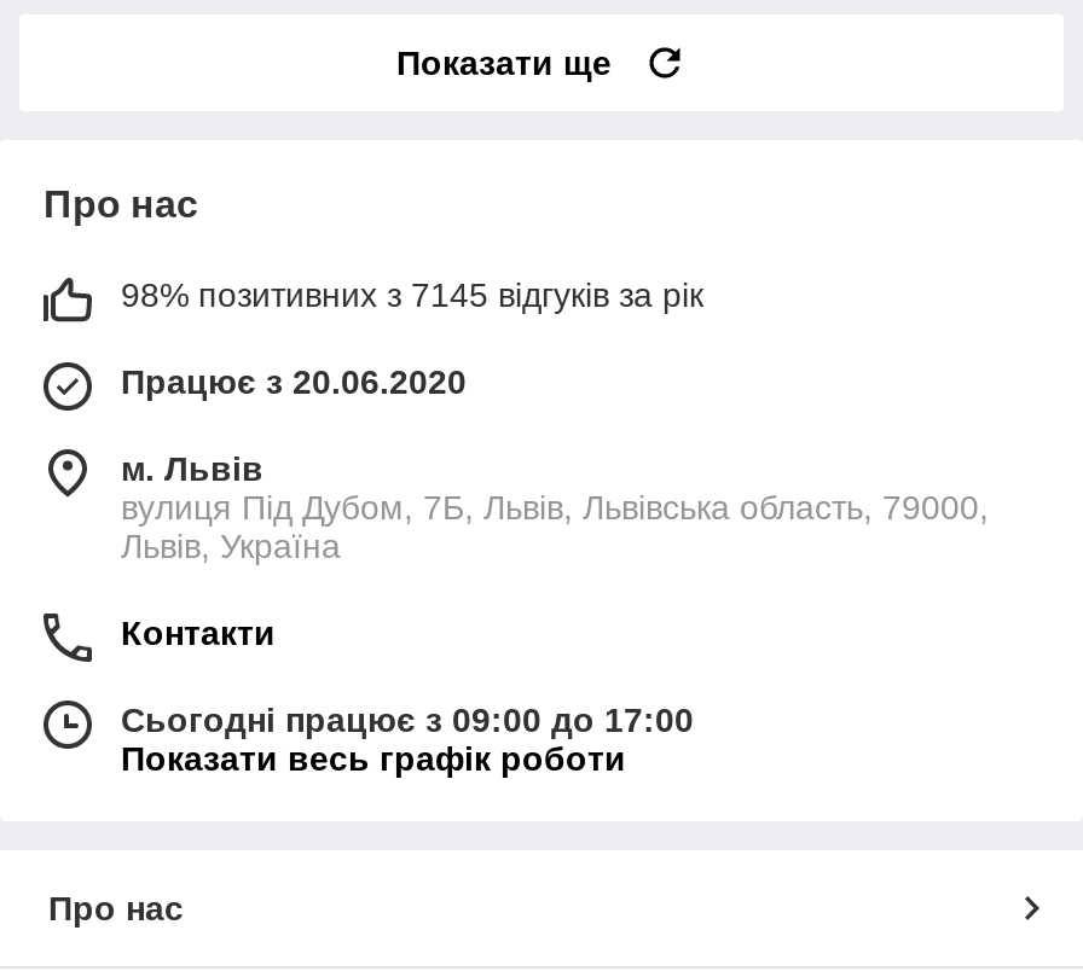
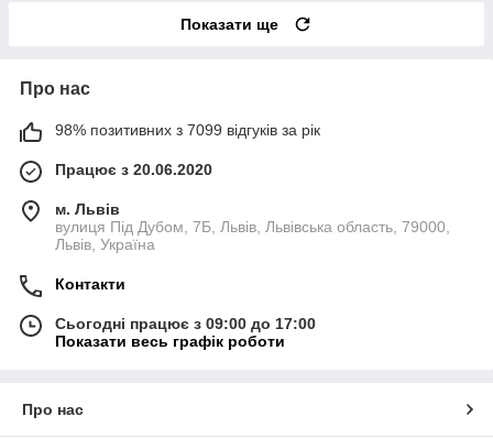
- 98% позитивних з 7145 відгуків за рік
+ 98% позитивних з 7099 відгуків за рік
